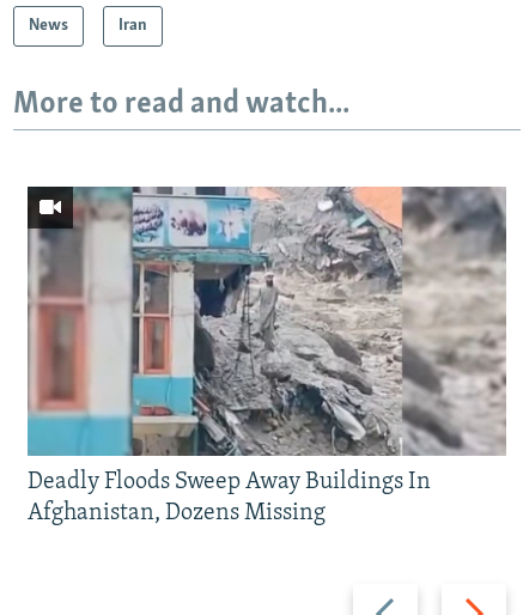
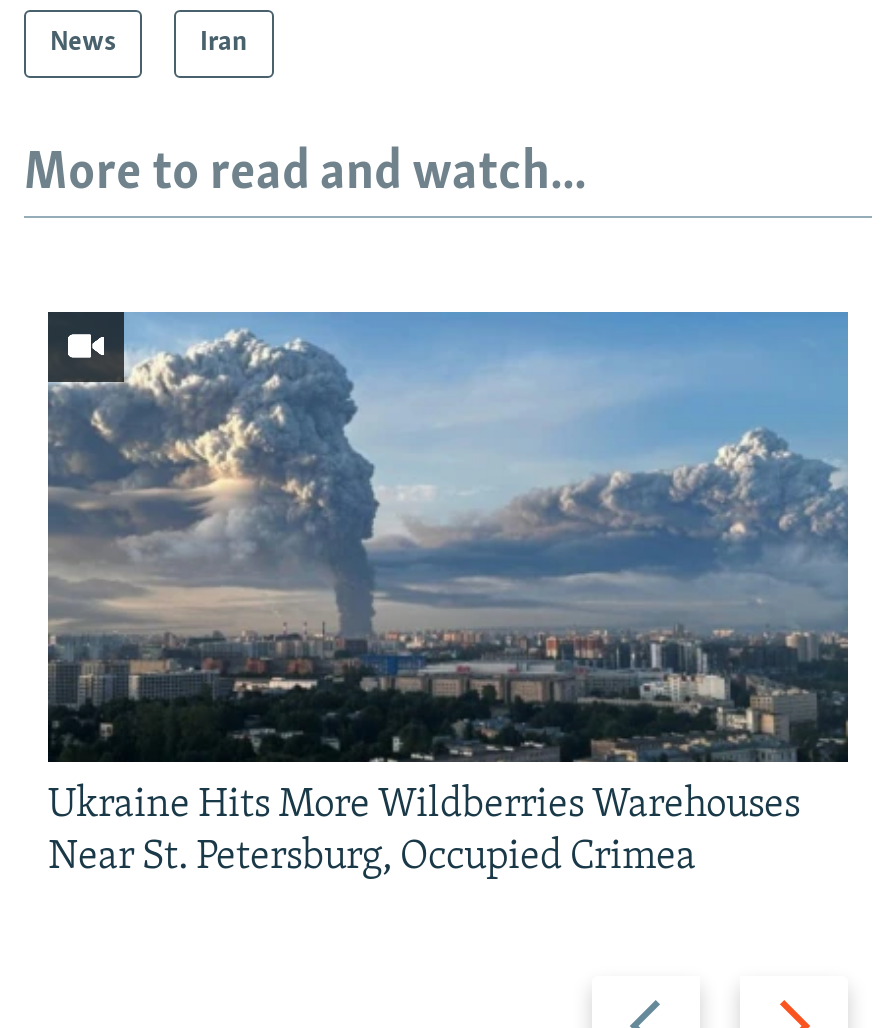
- [image]
- Deadly Floods Sweep Away Buildings In
- Afghanistan, Dozens Missing
+ [image]
+ Ukraine Hits More Wildberries Warehouses
+ Near St. Petersburg, Occupied Crimea
